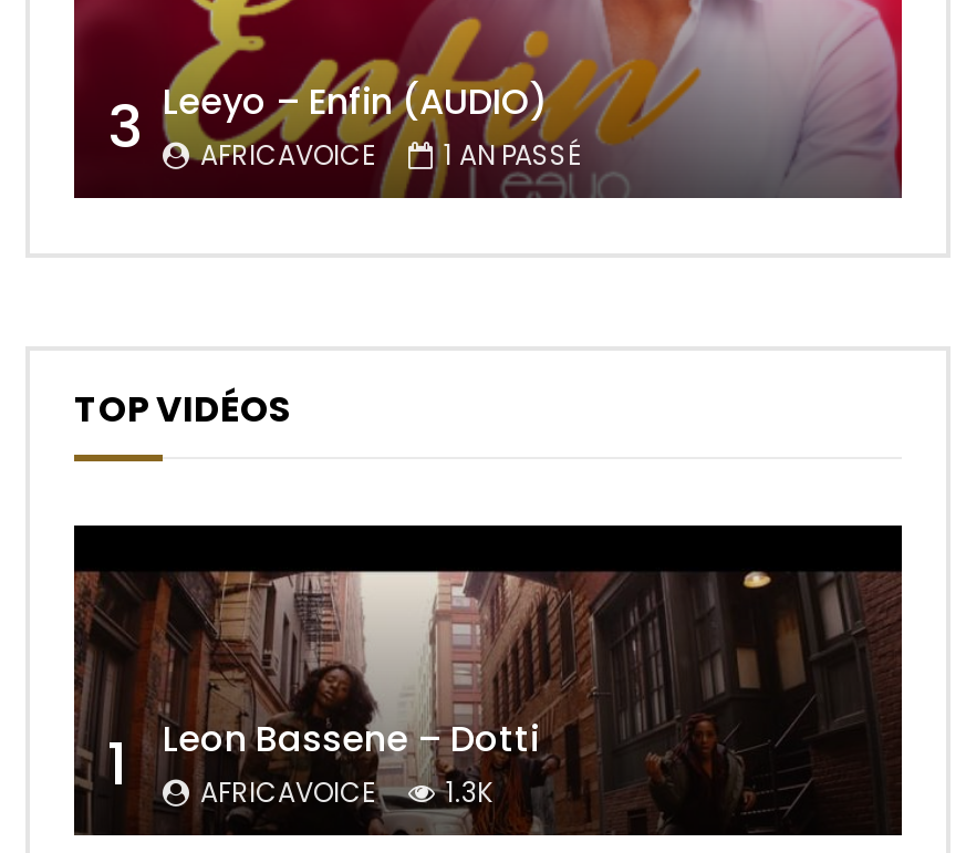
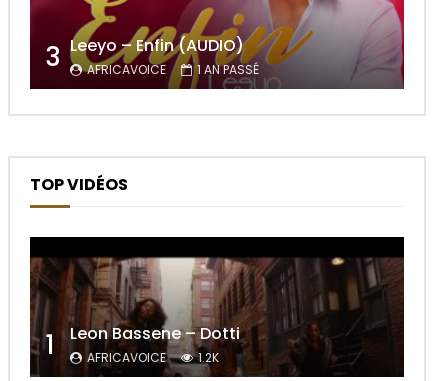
- 1 Leon Bassene – Dotti AFRICAVOICE 1.3K
+ 1 Leon Bassene – Dotti AFRICAVOICE 1.2K
